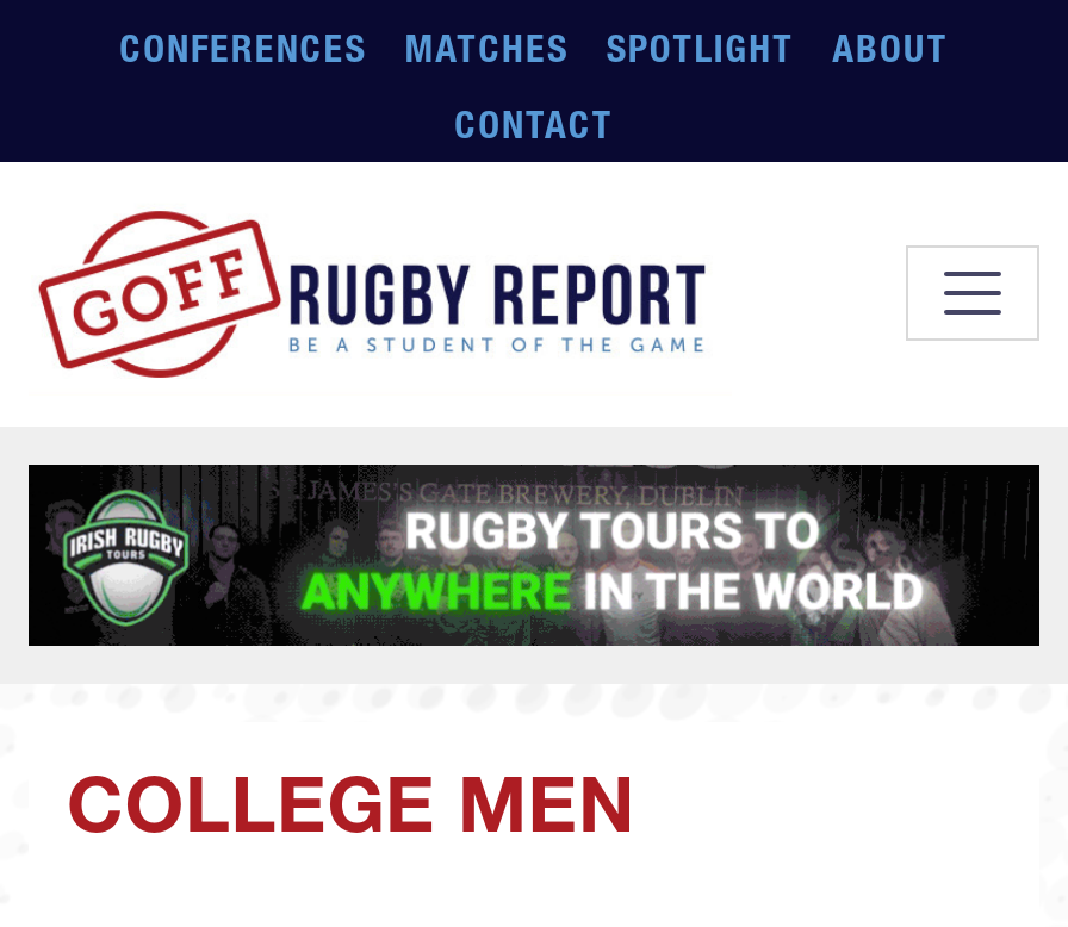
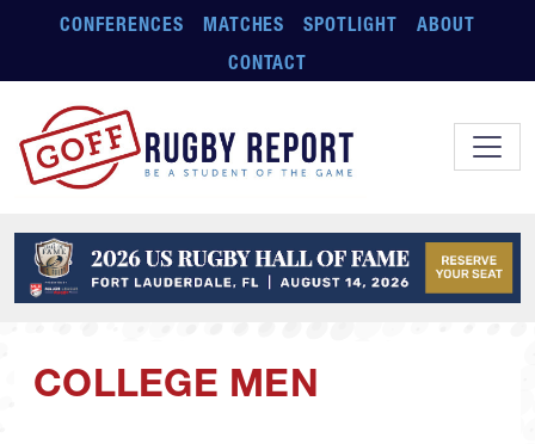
- [image]
+ [image]
